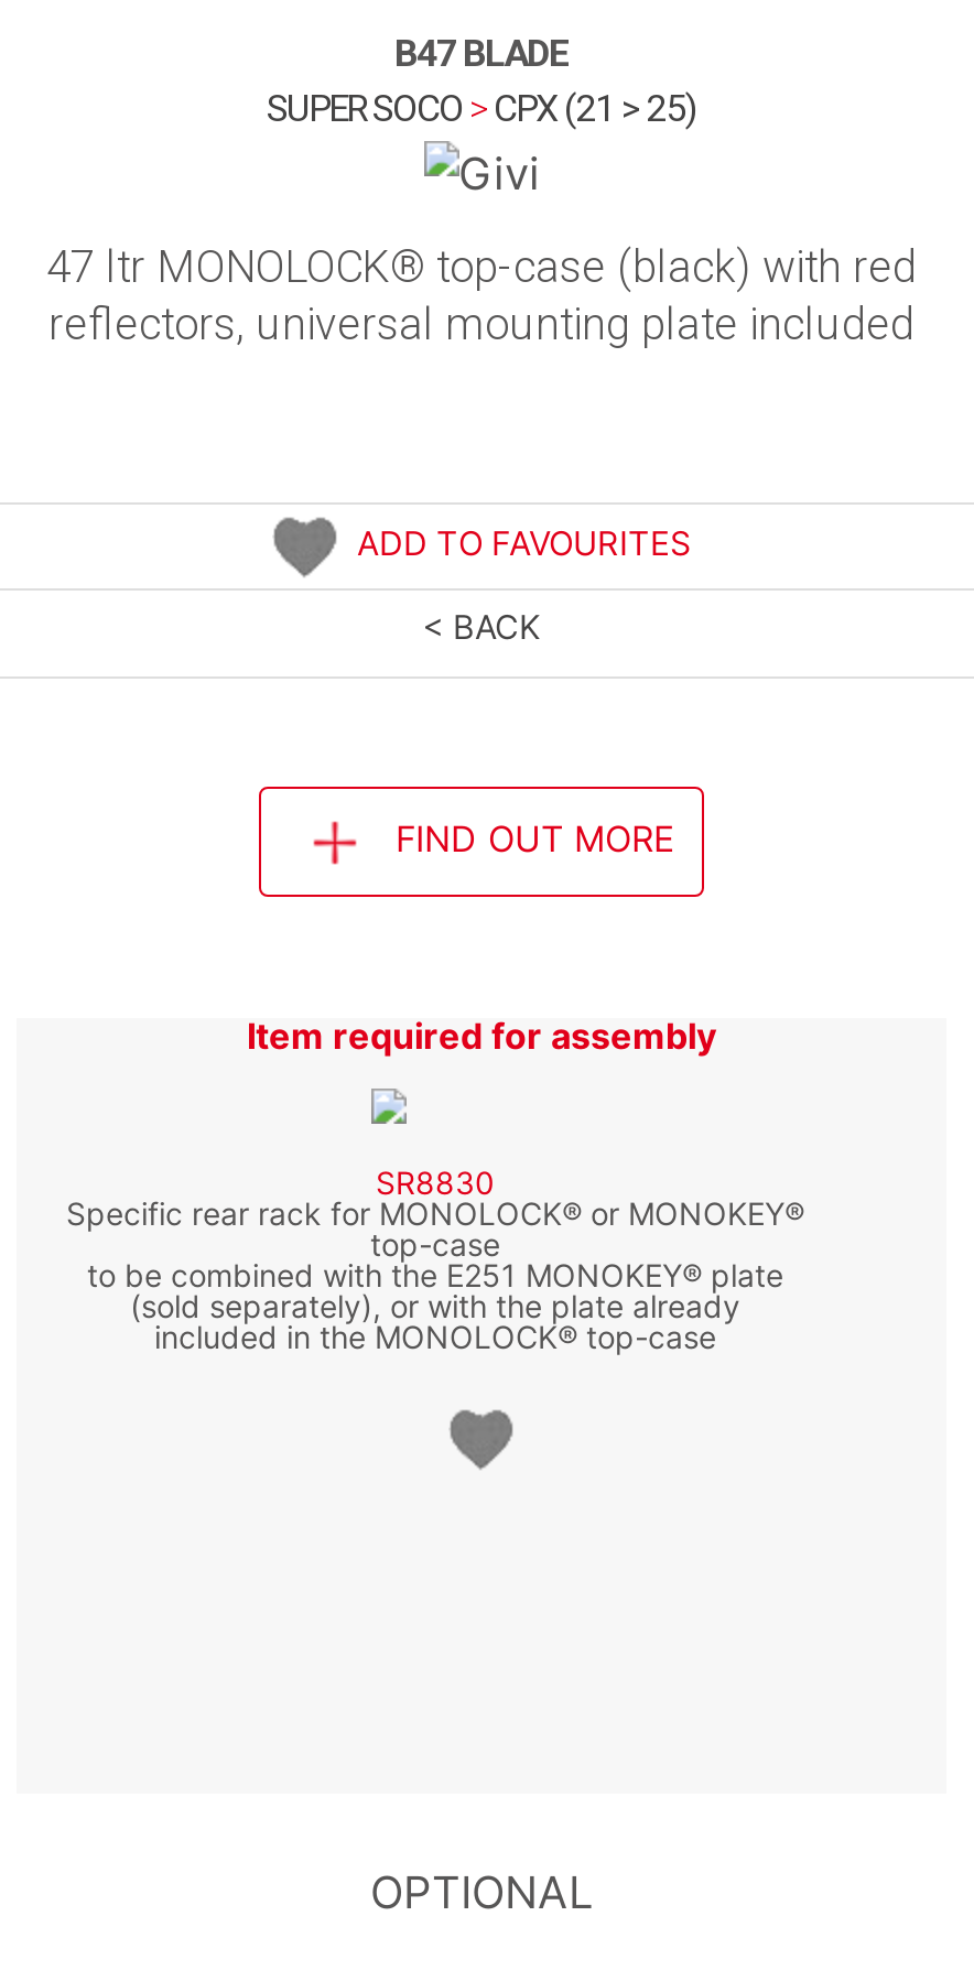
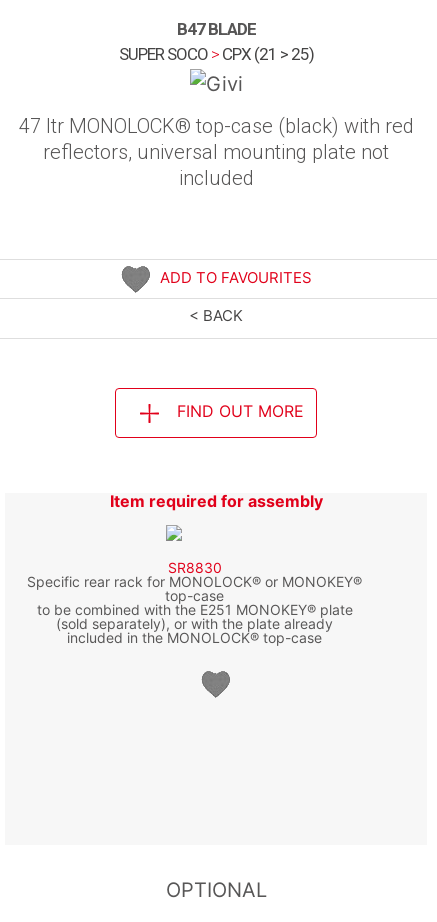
- reflectors, universal mounting plate included
+ reflectors, universal mounting plate not
+ included
